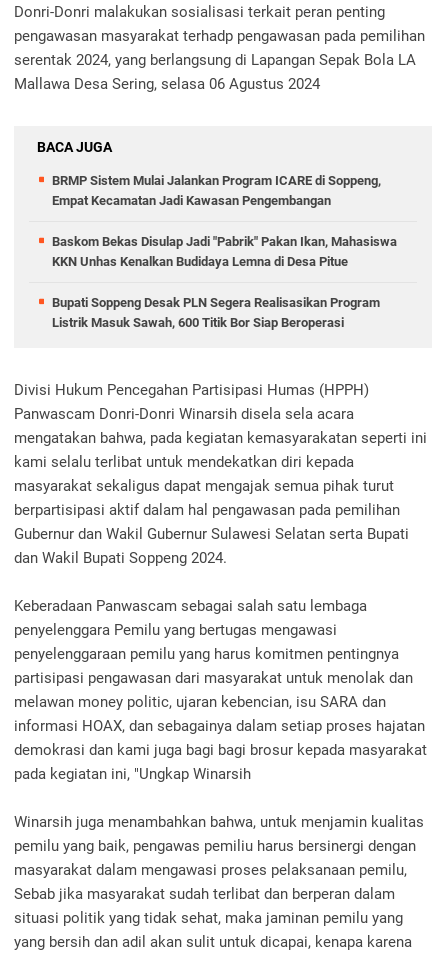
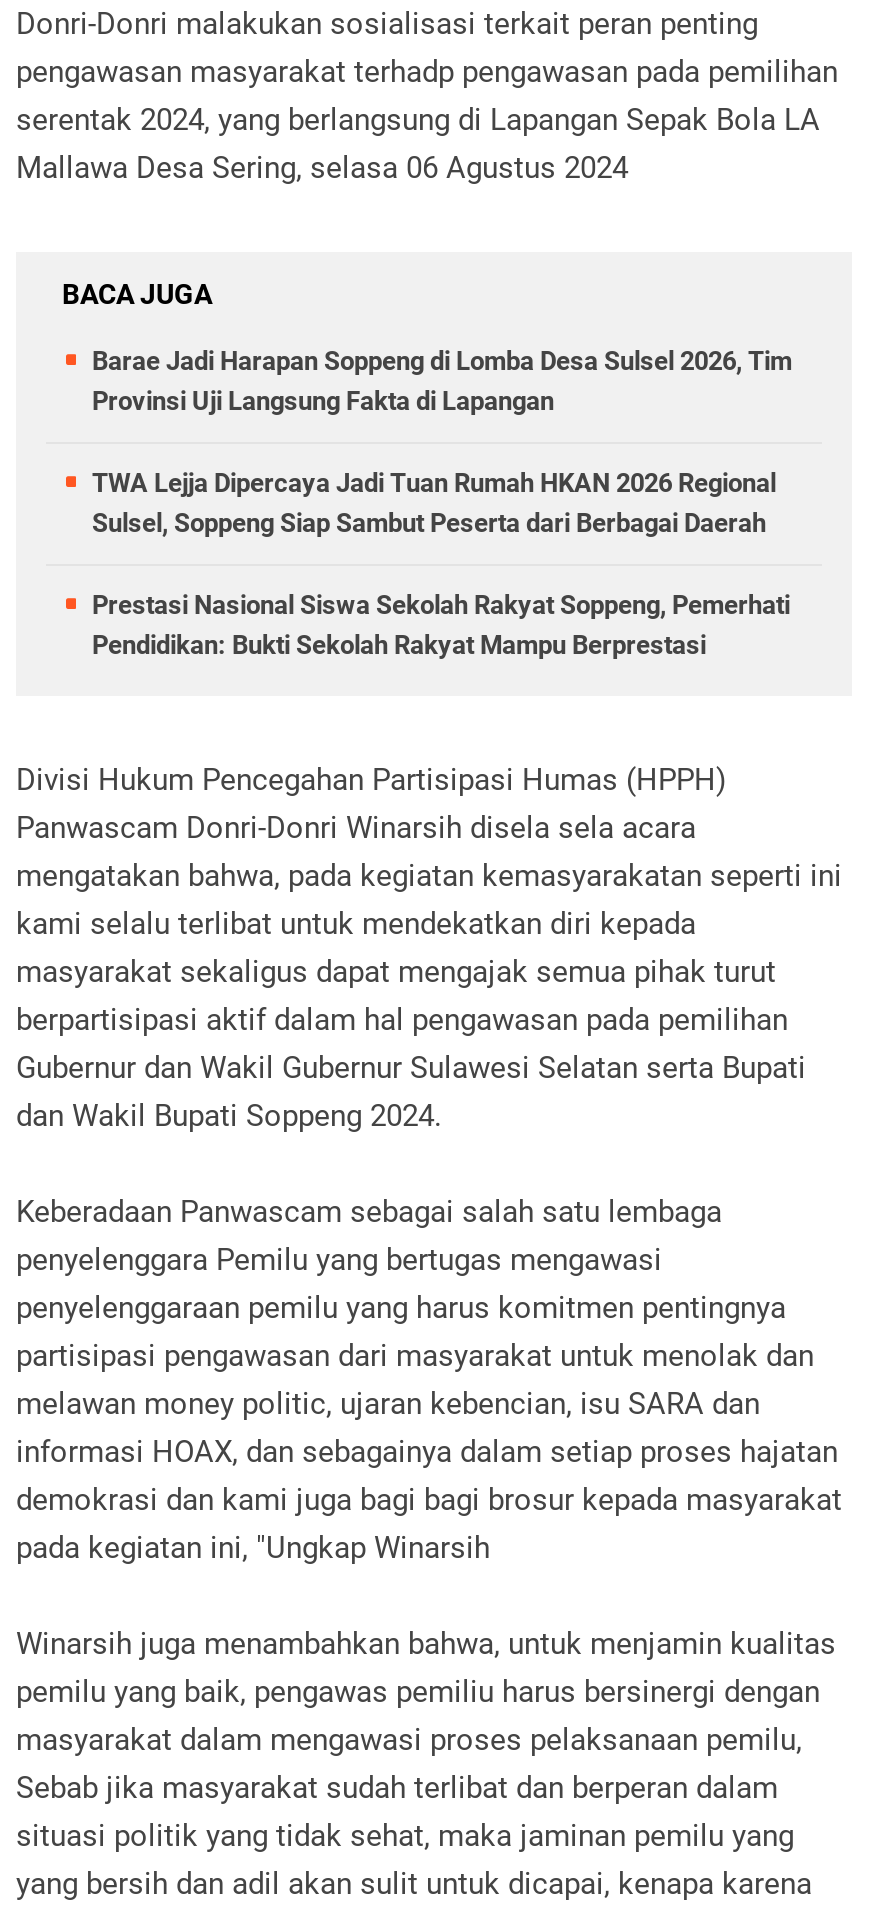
- BRMP Sistem Mulai Jalankan Program ICARE di Soppeng,
- Empat Kecamatan Jadi Kawasan Pengembangan
+ Barae Jadi Harapan Soppeng di Lomba Desa Sulsel 2026, Tim
+ Provinsi Uji Langsung Fakta di Lapangan

- Baskom Bekas Disulap Jadi "Pabrik" Pakan Ikan, Mahasiswa
- KKN Unhas Kenalkan Budidaya Lemna di Desa Pitue
+ TWA Lejja Dipercaya Jadi Tuan Rumah HKAN 2026 Regional
+ Sulsel, Soppeng Siap Sambut Peserta dari Berbagai Daerah

- Bupati Soppeng Desak PLN Segera Realisasikan Program
- Listrik Masuk Sawah, 600 Titik Bor Siap Beroperasi
+ Prestasi Nasional Siswa Sekolah Rakyat Soppeng, Pemerhati
+ Pendidikan: Bukti Sekolah Rakyat Mampu Berprestasi
